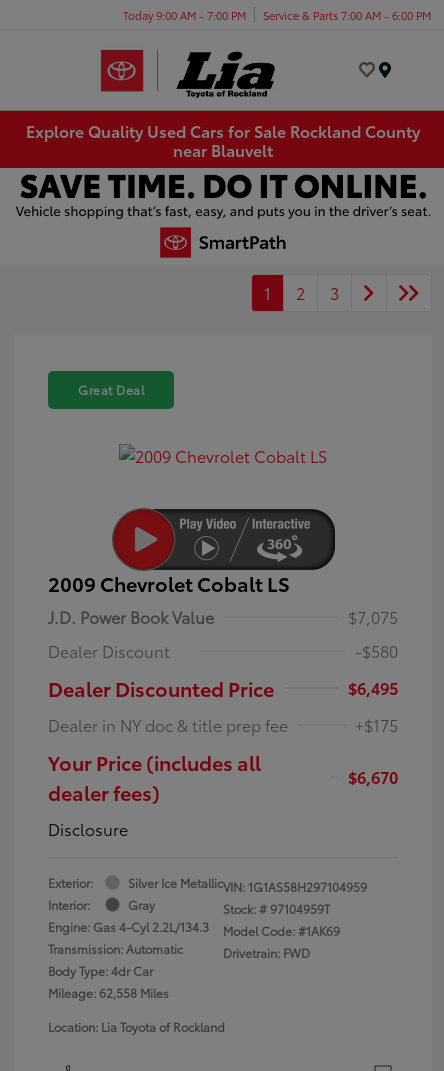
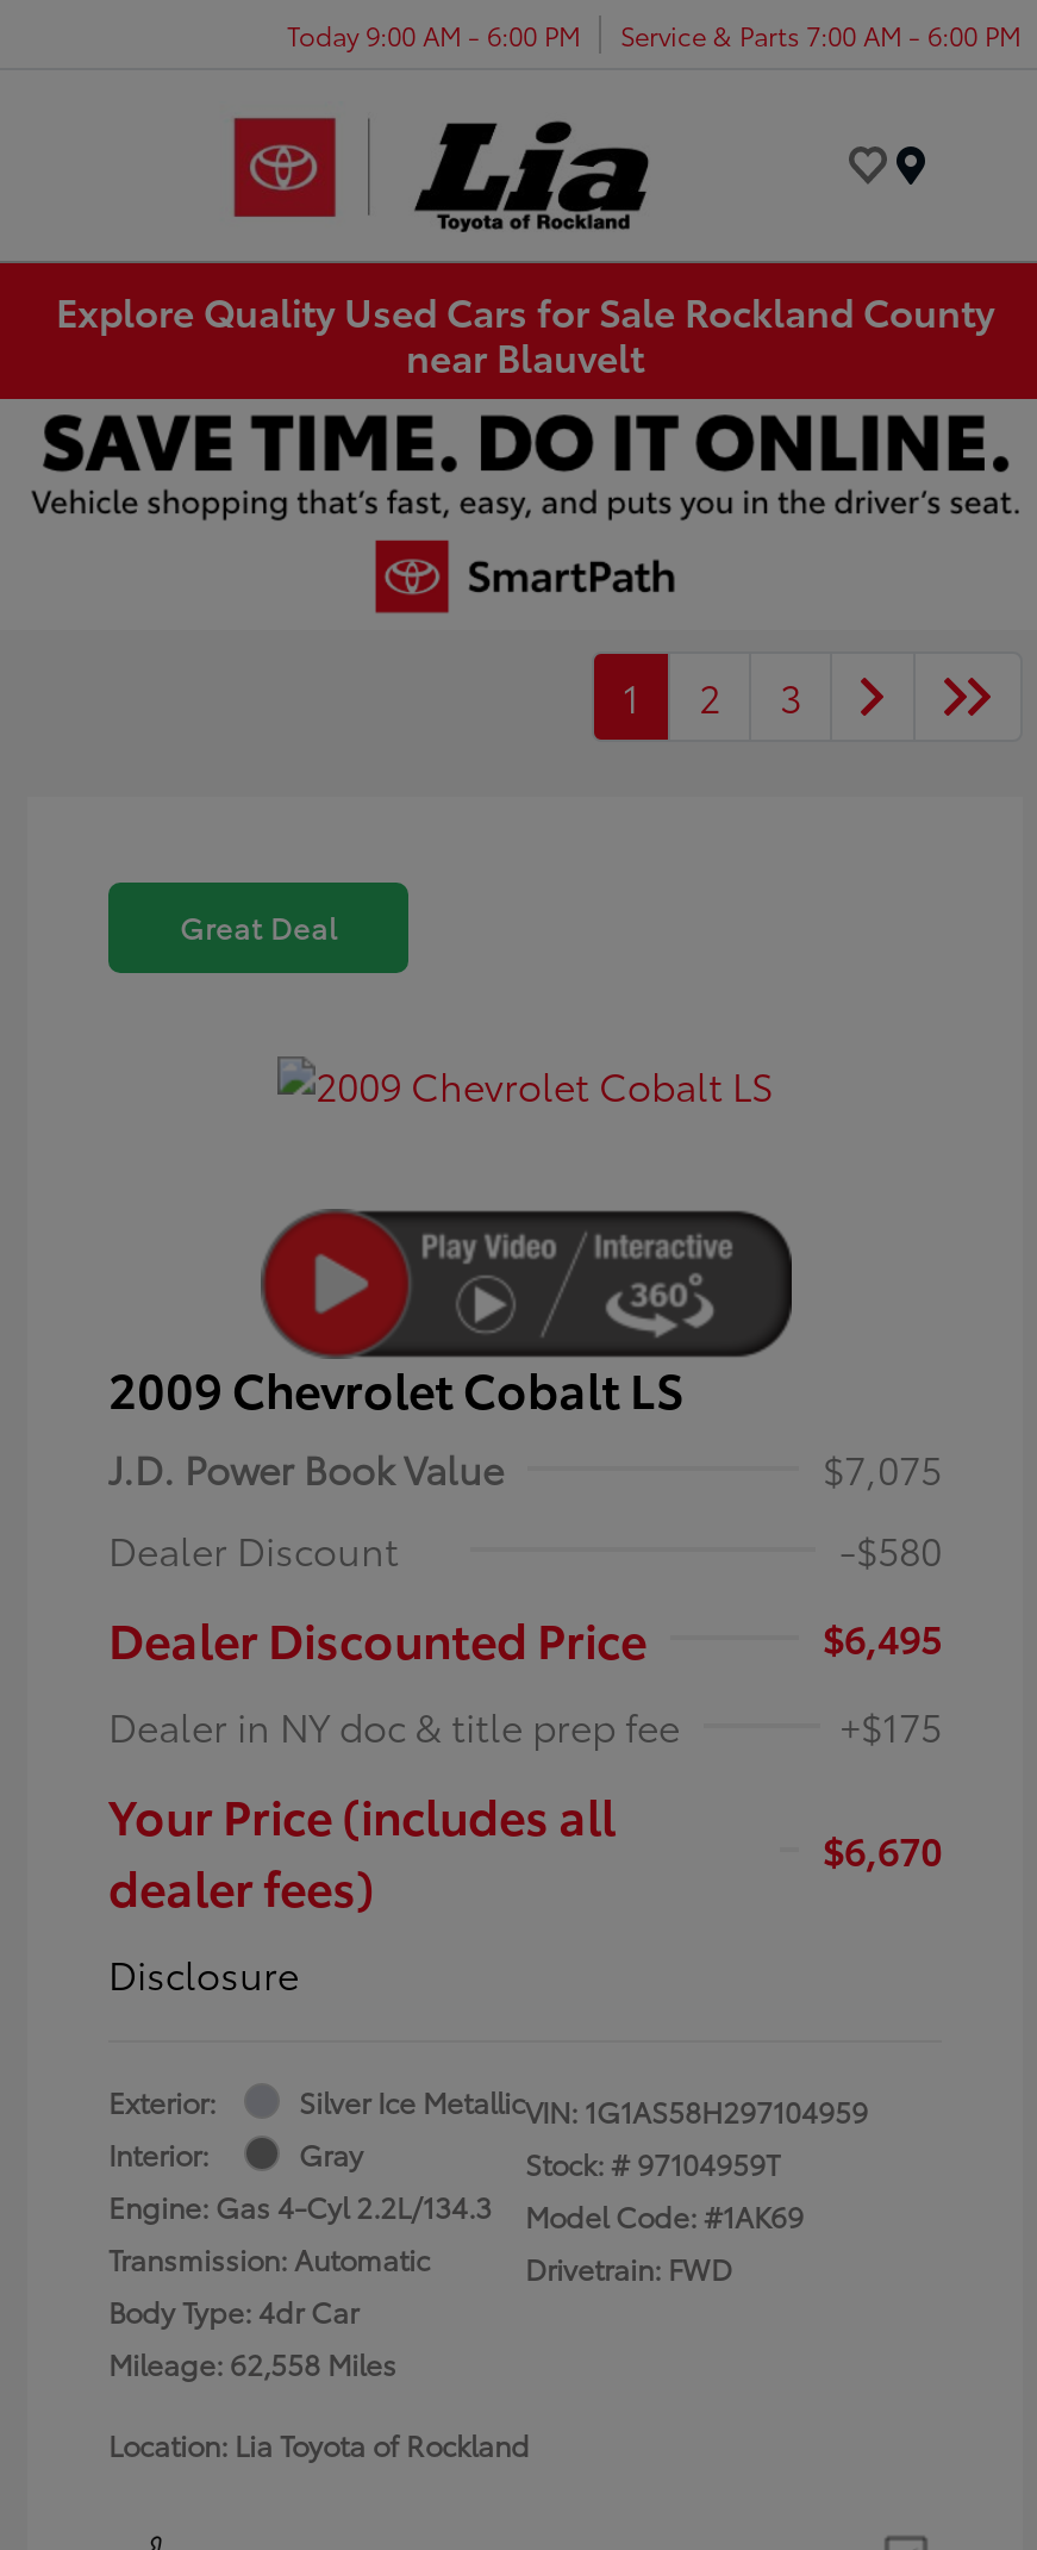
- Today 9:00 AM - 7:00 PM Service & Parts 7:00 AM - 6:00 PM
+ Today 9:00 AM - 6:00 PM Service & Parts 7:00 AM - 6:00 PM
